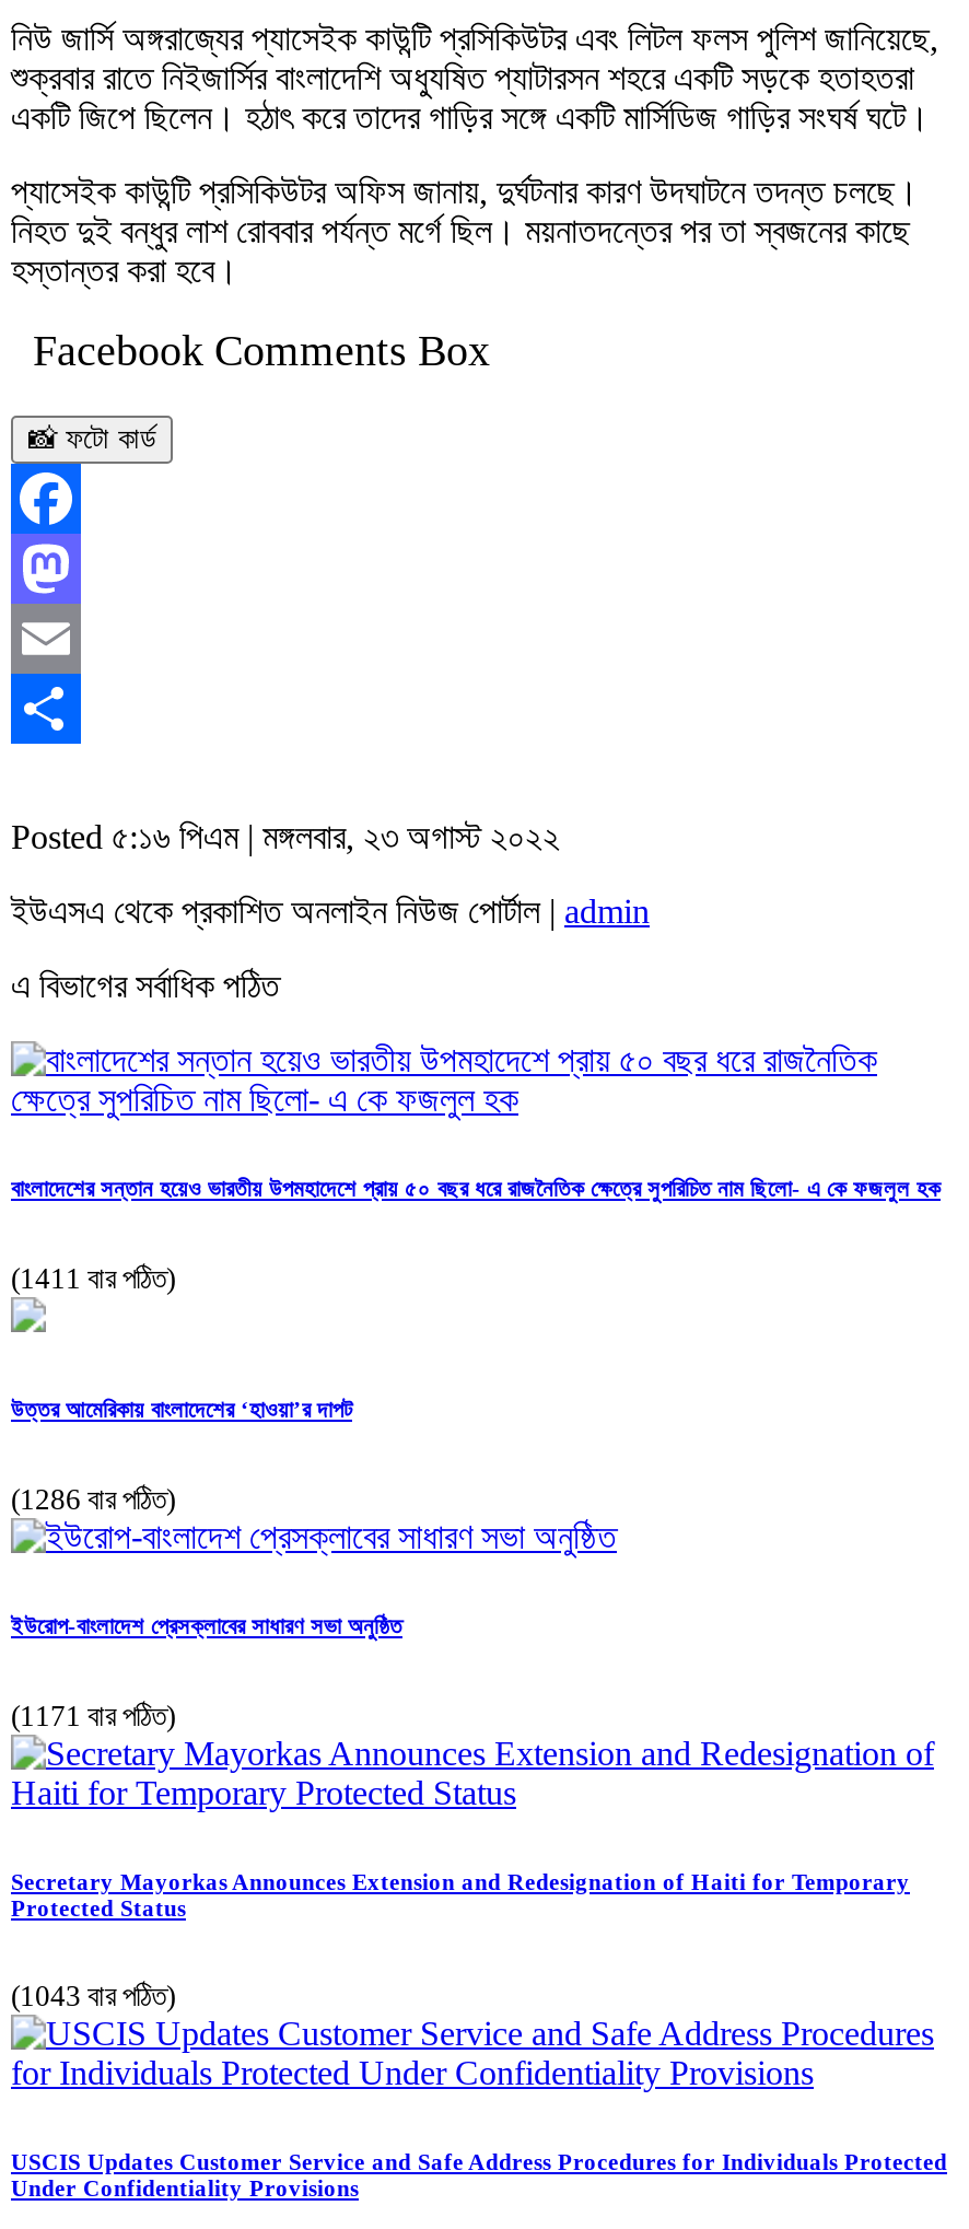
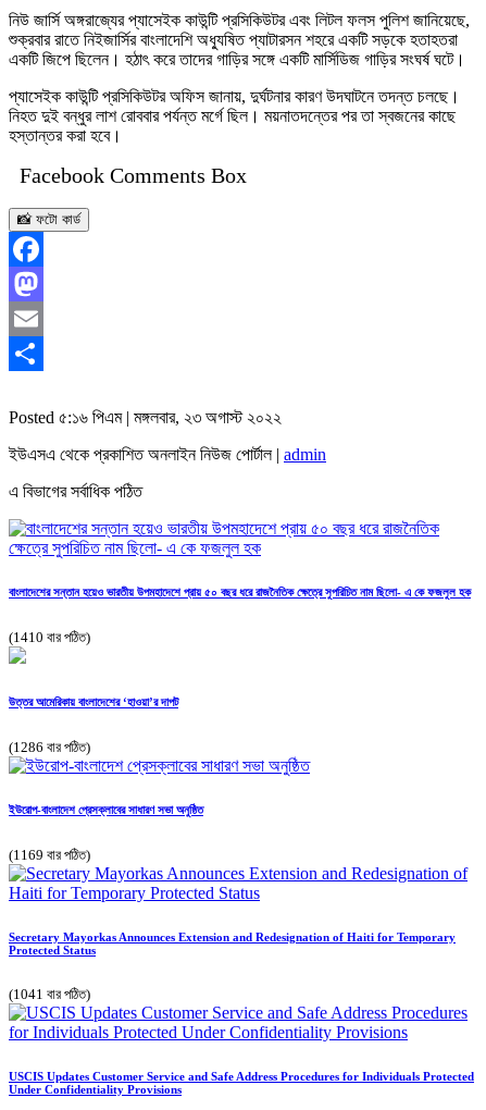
- (1411 বার পঠিত)
+ (1410 বার পঠিত)

- (1171 বার পঠিত)
+ (1169 বার পঠিত)

- (1043 বার পঠিত)
+ (1041 বার পঠিত)
